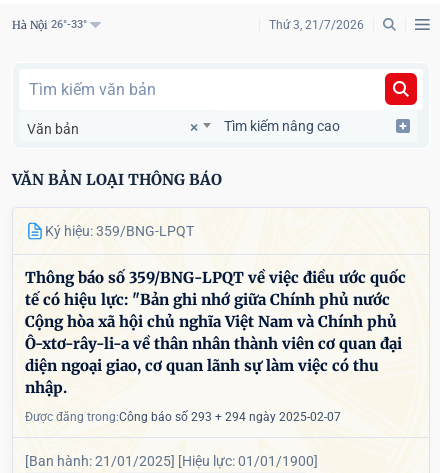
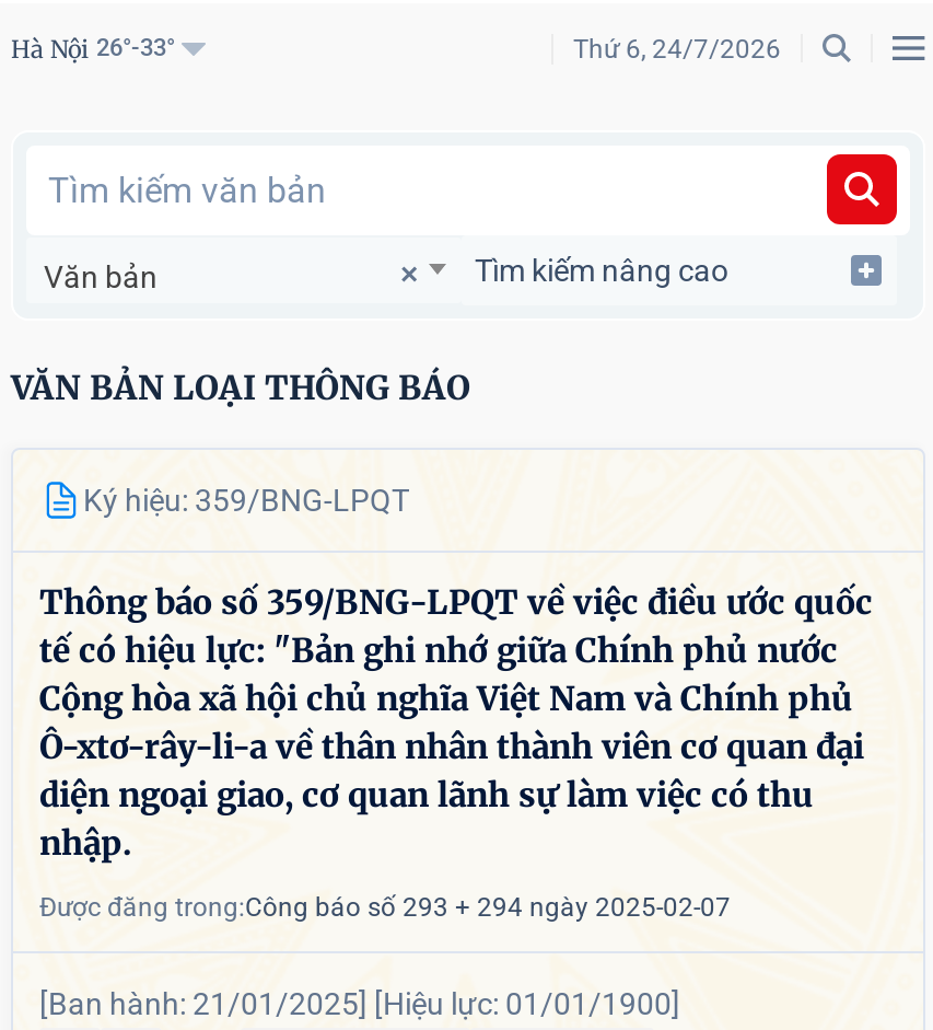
- Thứ 3, 21/7/2026
+ Thứ 6, 24/7/2026
